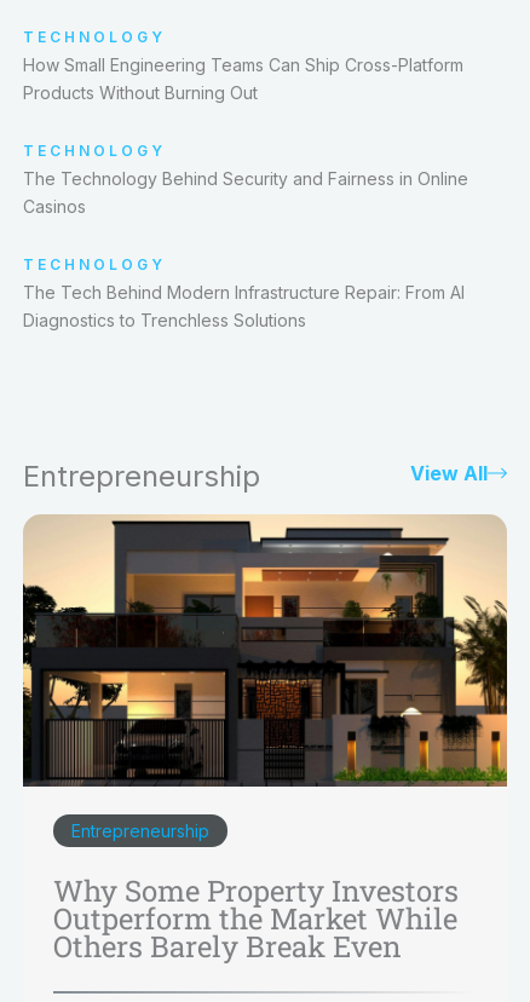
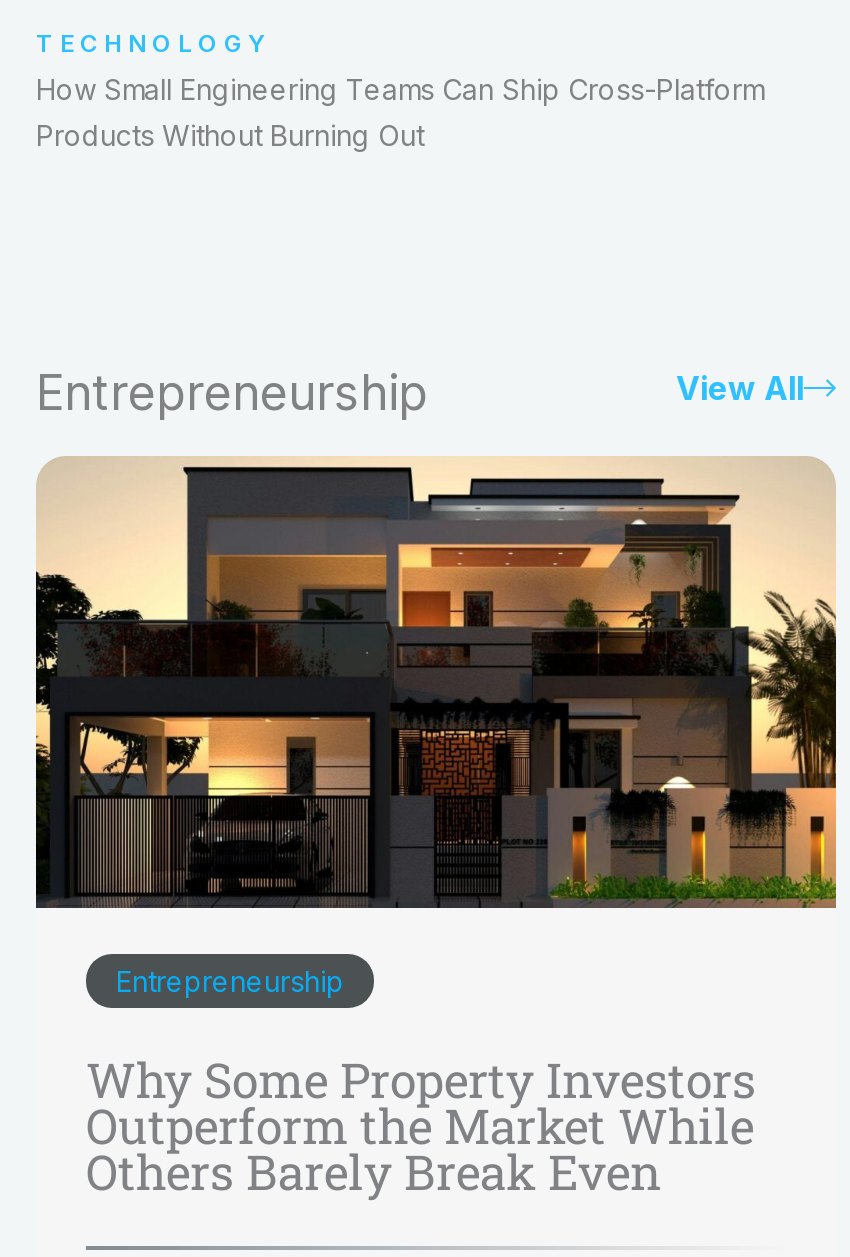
- TECHNOLOGY
- The Technology Behind Security and Fairness in Online
- Casinos
- TECHNOLOGY
- The Tech Behind Modern Infrastructure Repair: From AI
- Diagnostics to Trenchless Solutions
